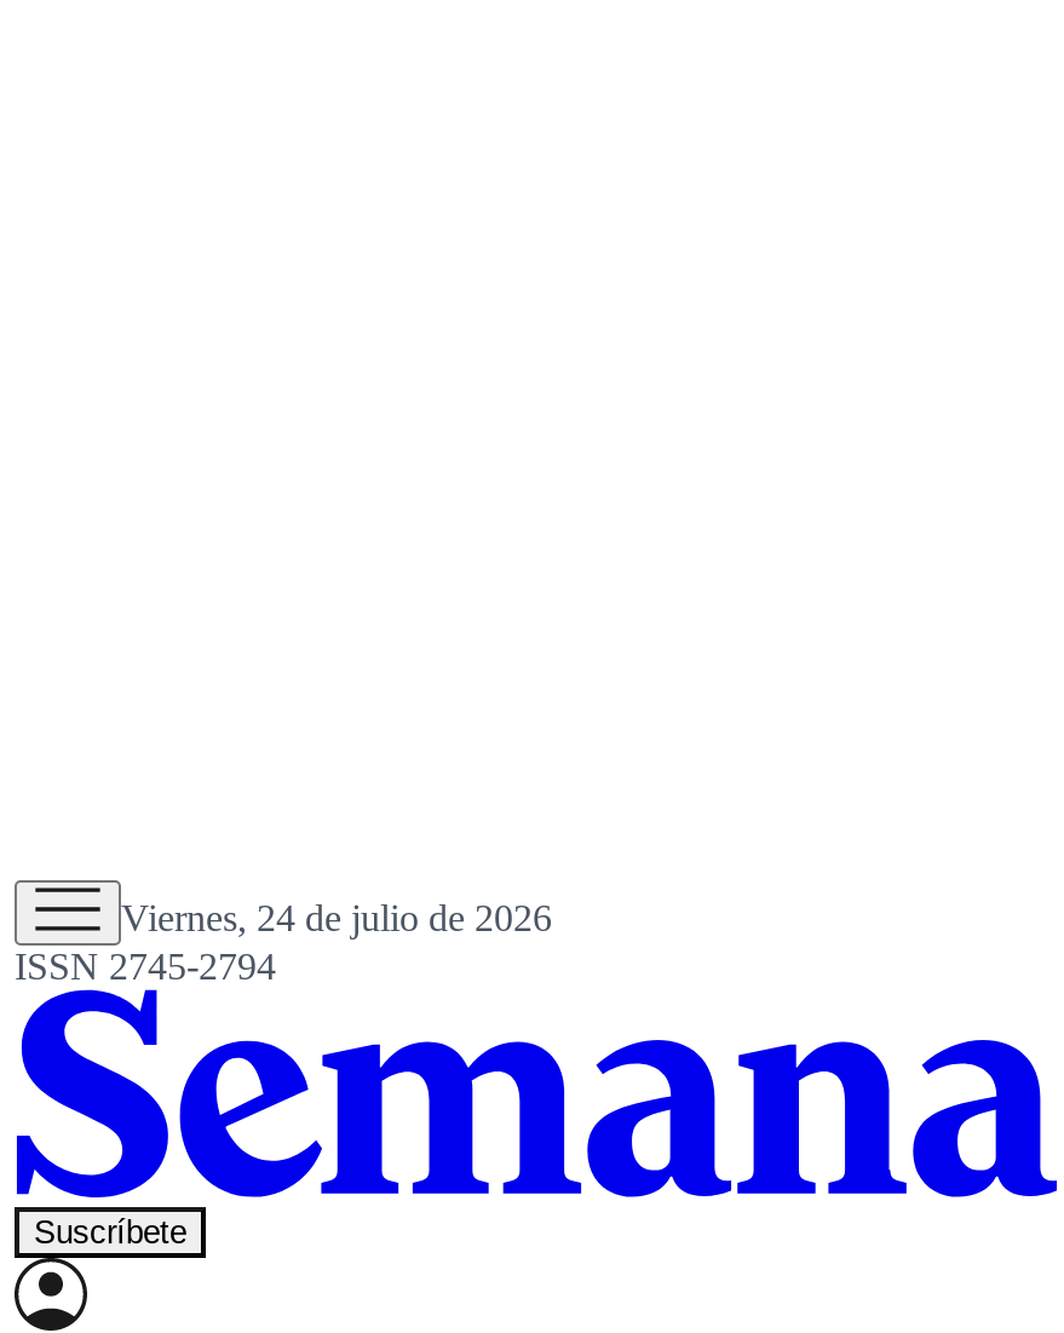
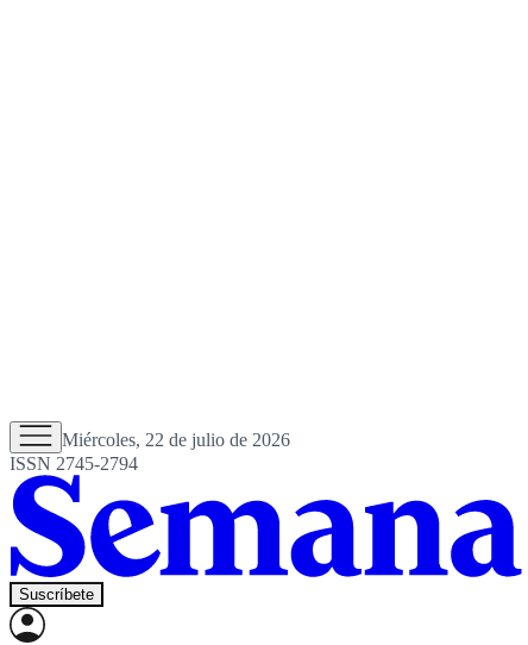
- Viernes, 24 de julio de 2026
+ Miércoles, 22 de julio de 2026
